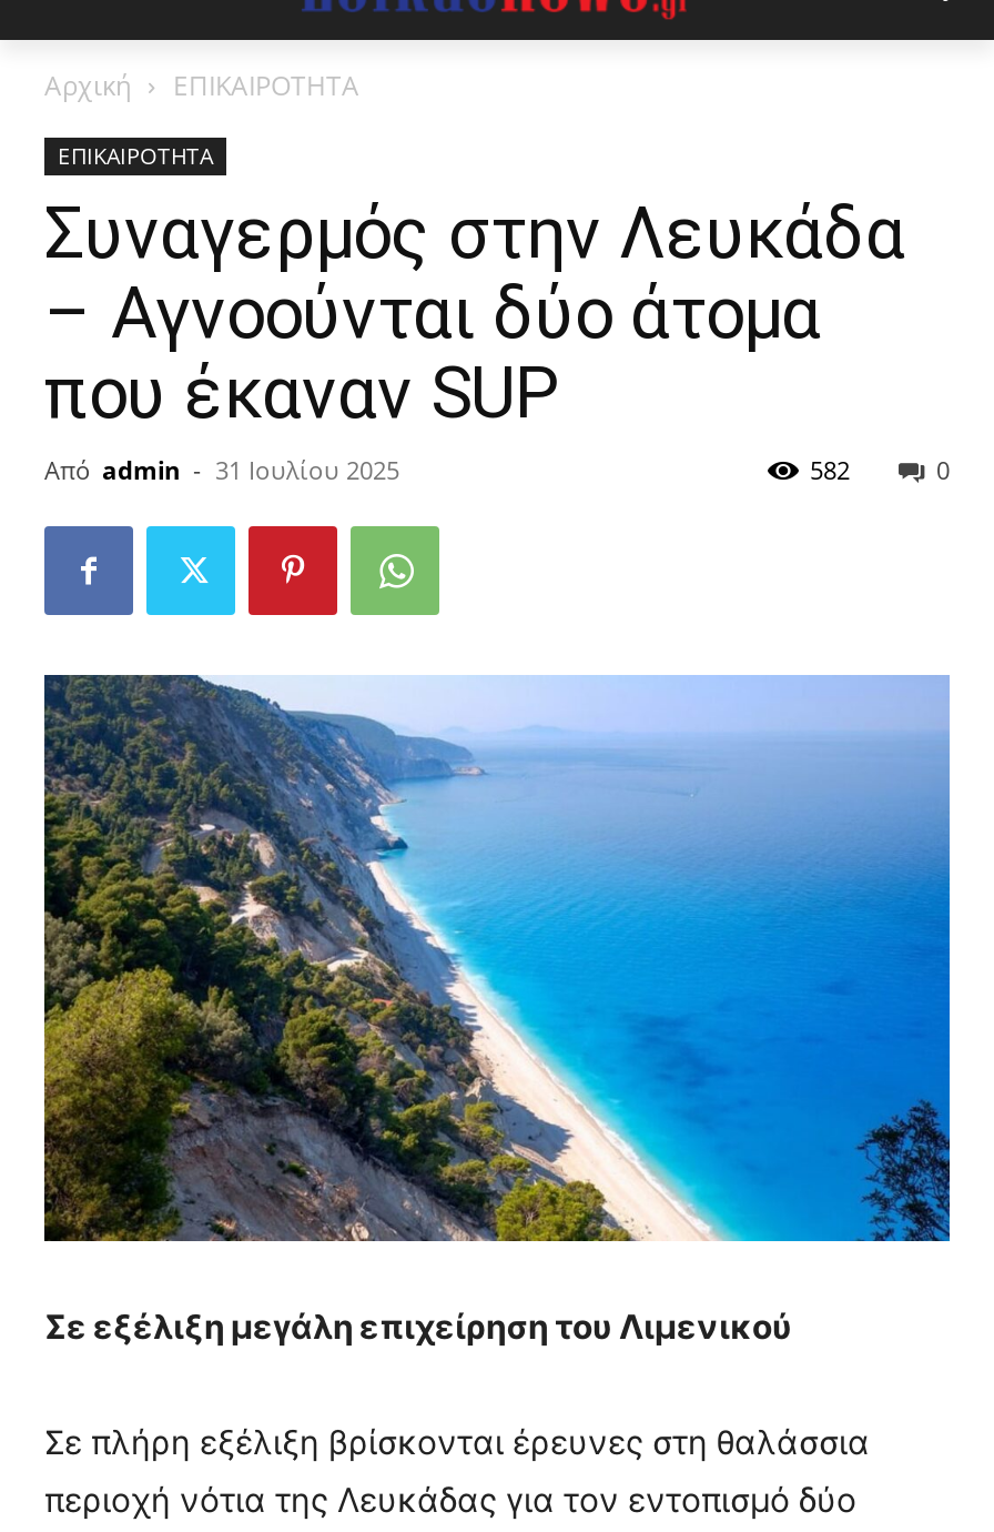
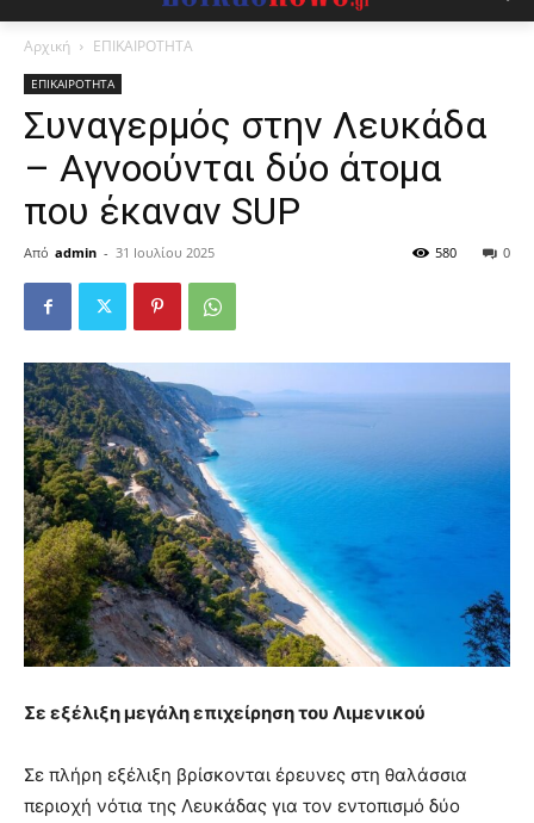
- 582
+ 580
